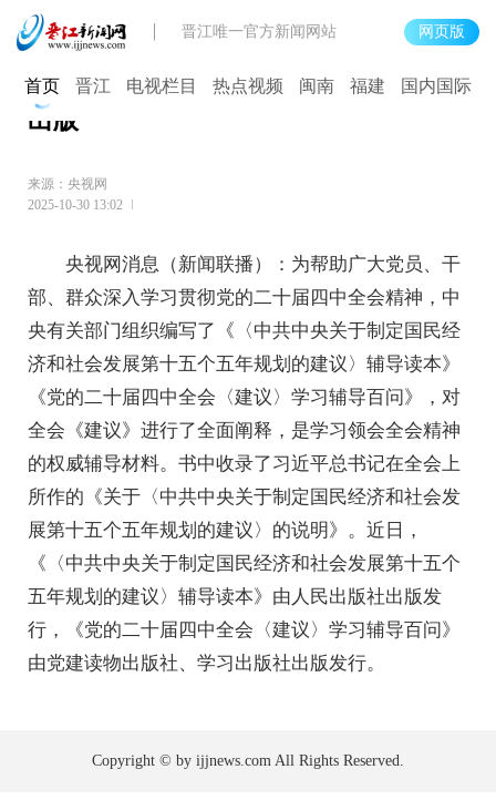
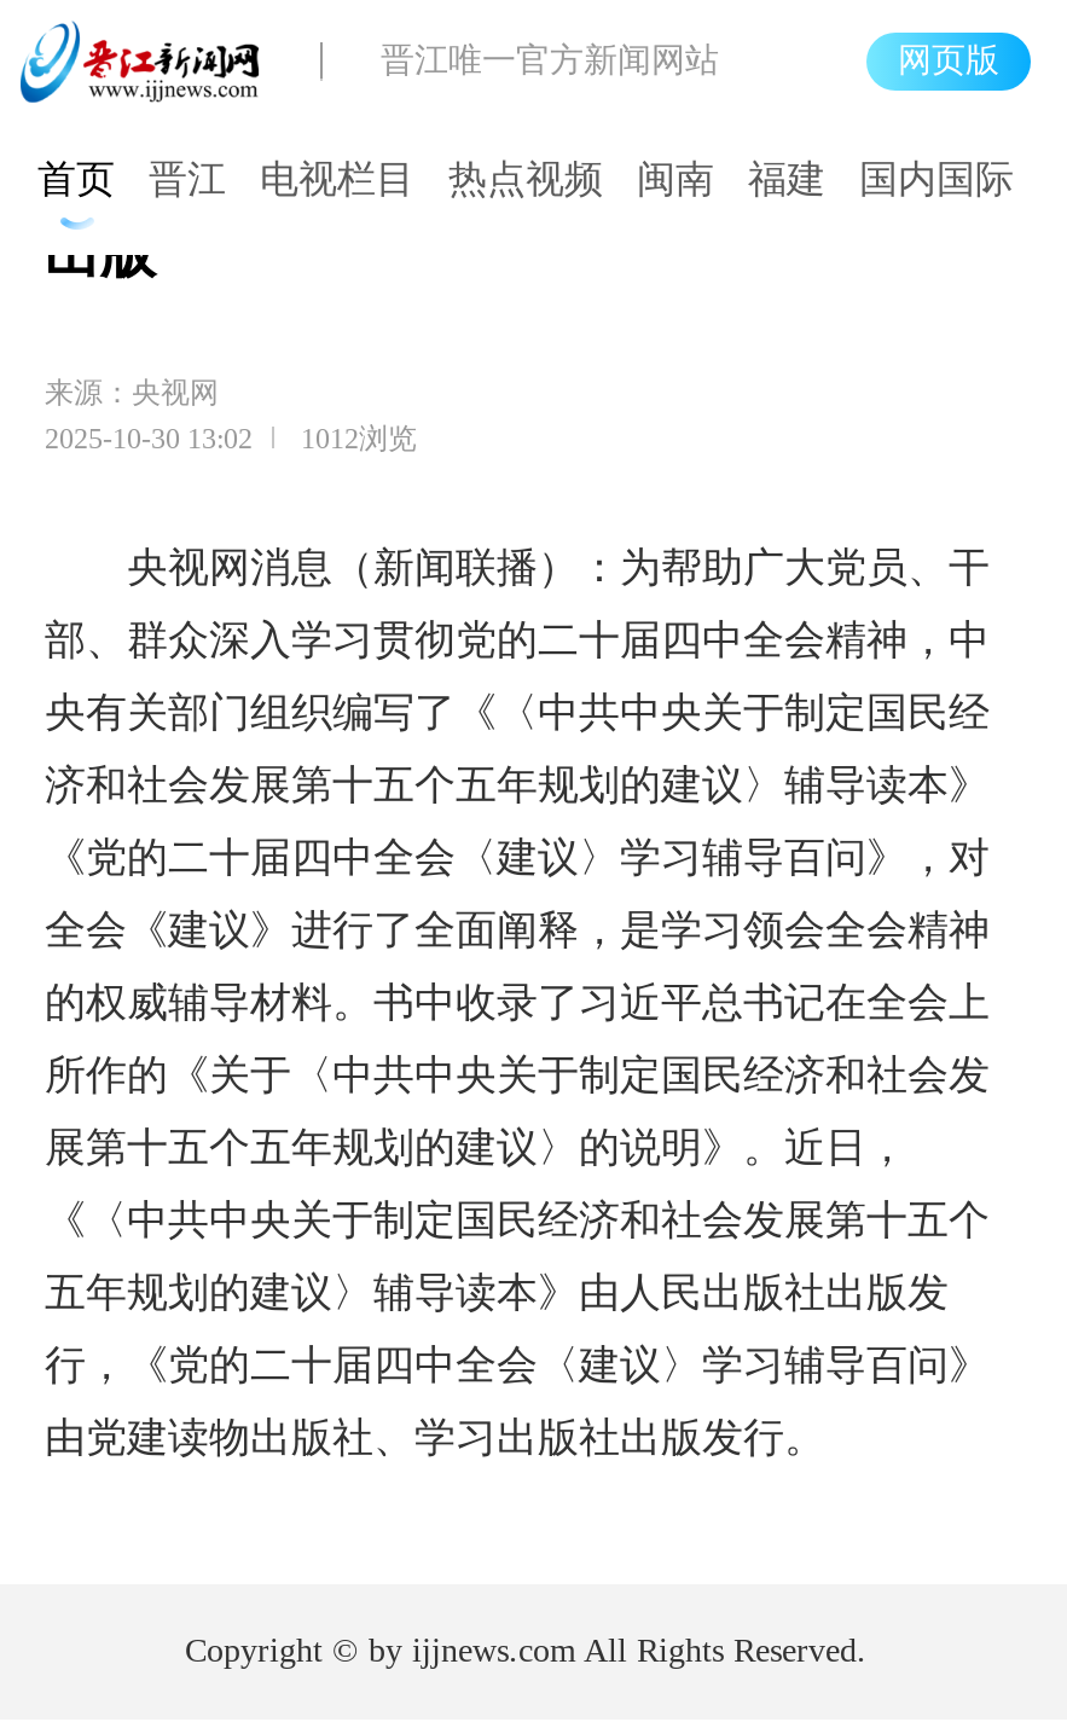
+ 1012浏览
